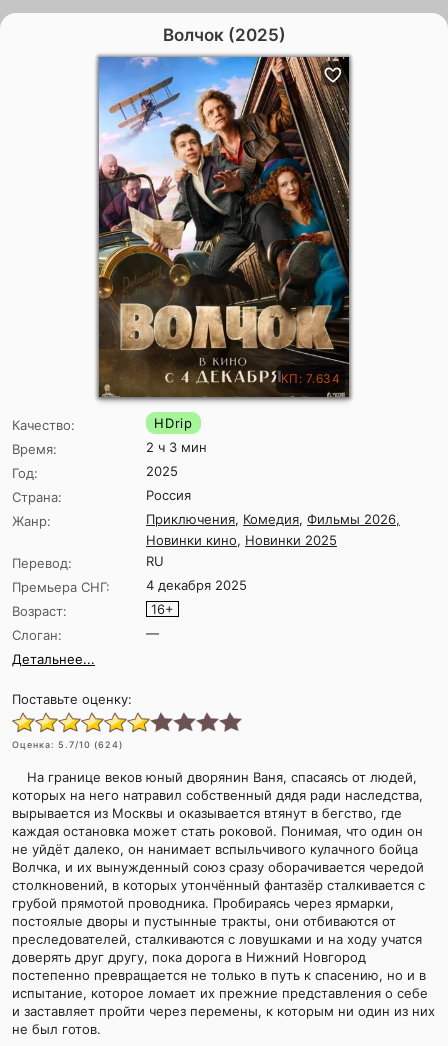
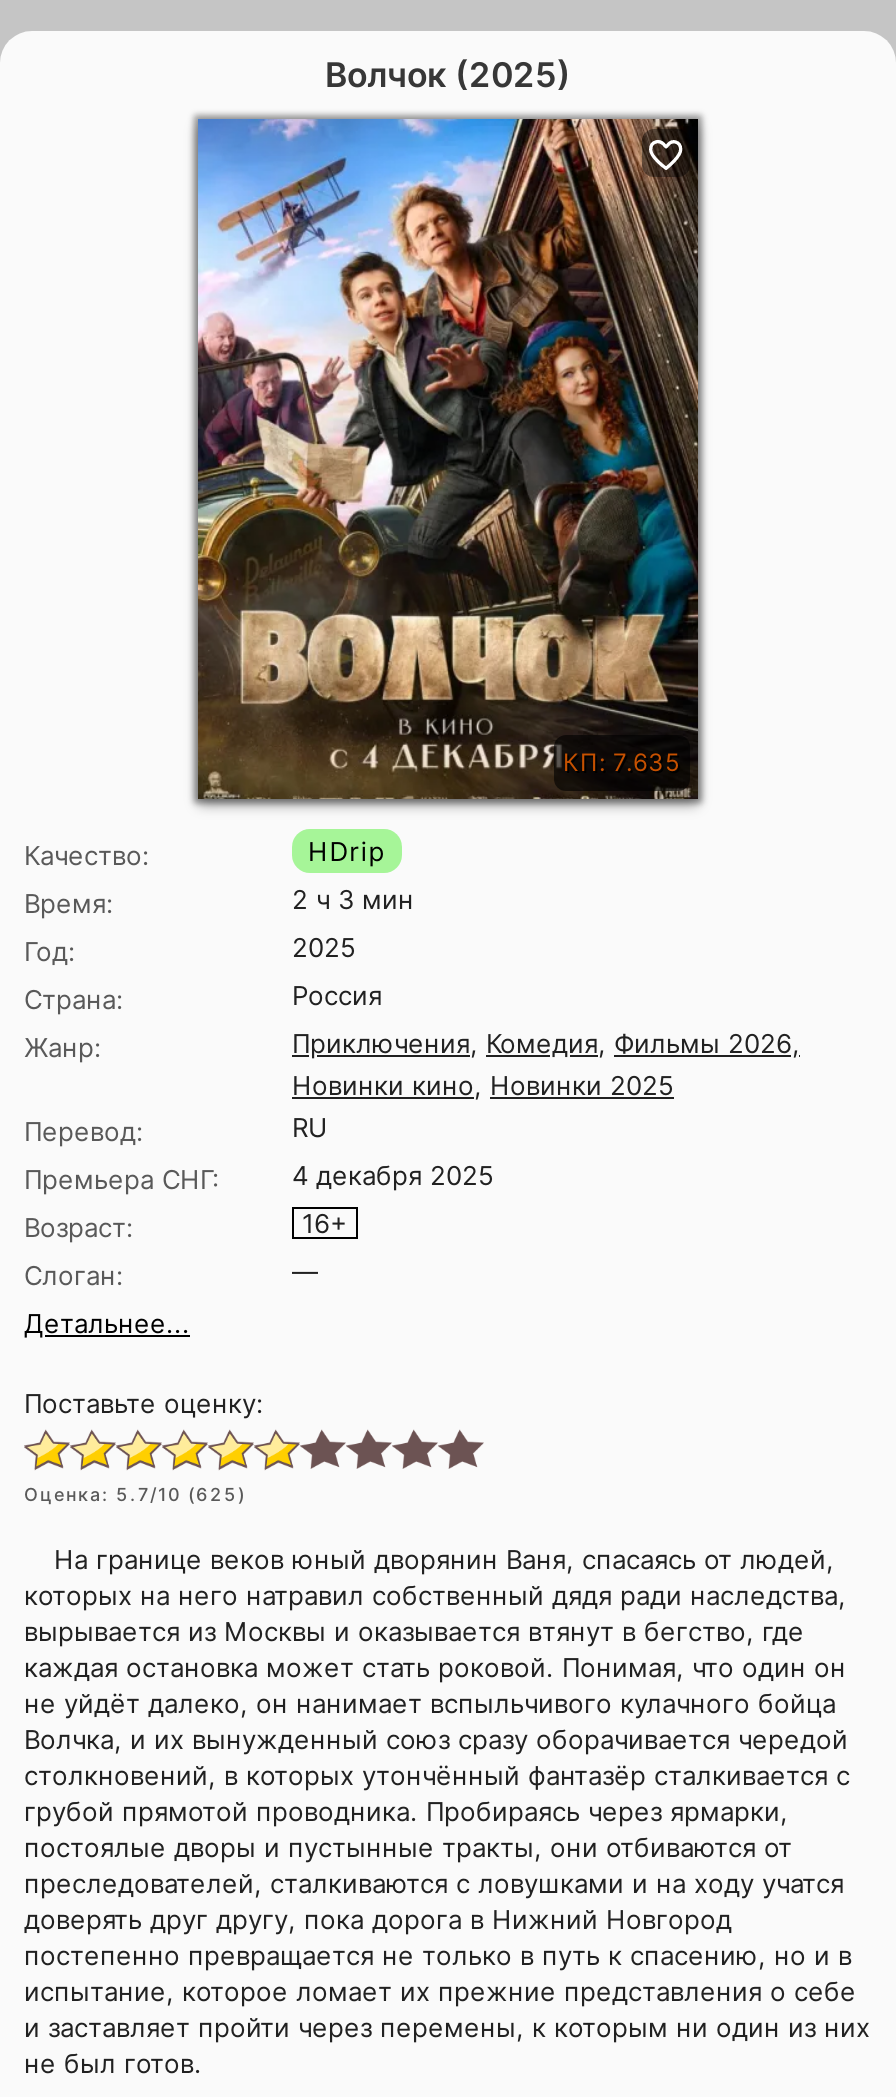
- КП: 7.634
+ КП: 7.635

- Оценка: 5.7/10 (624)
+ Оценка: 5.7/10 (625)
